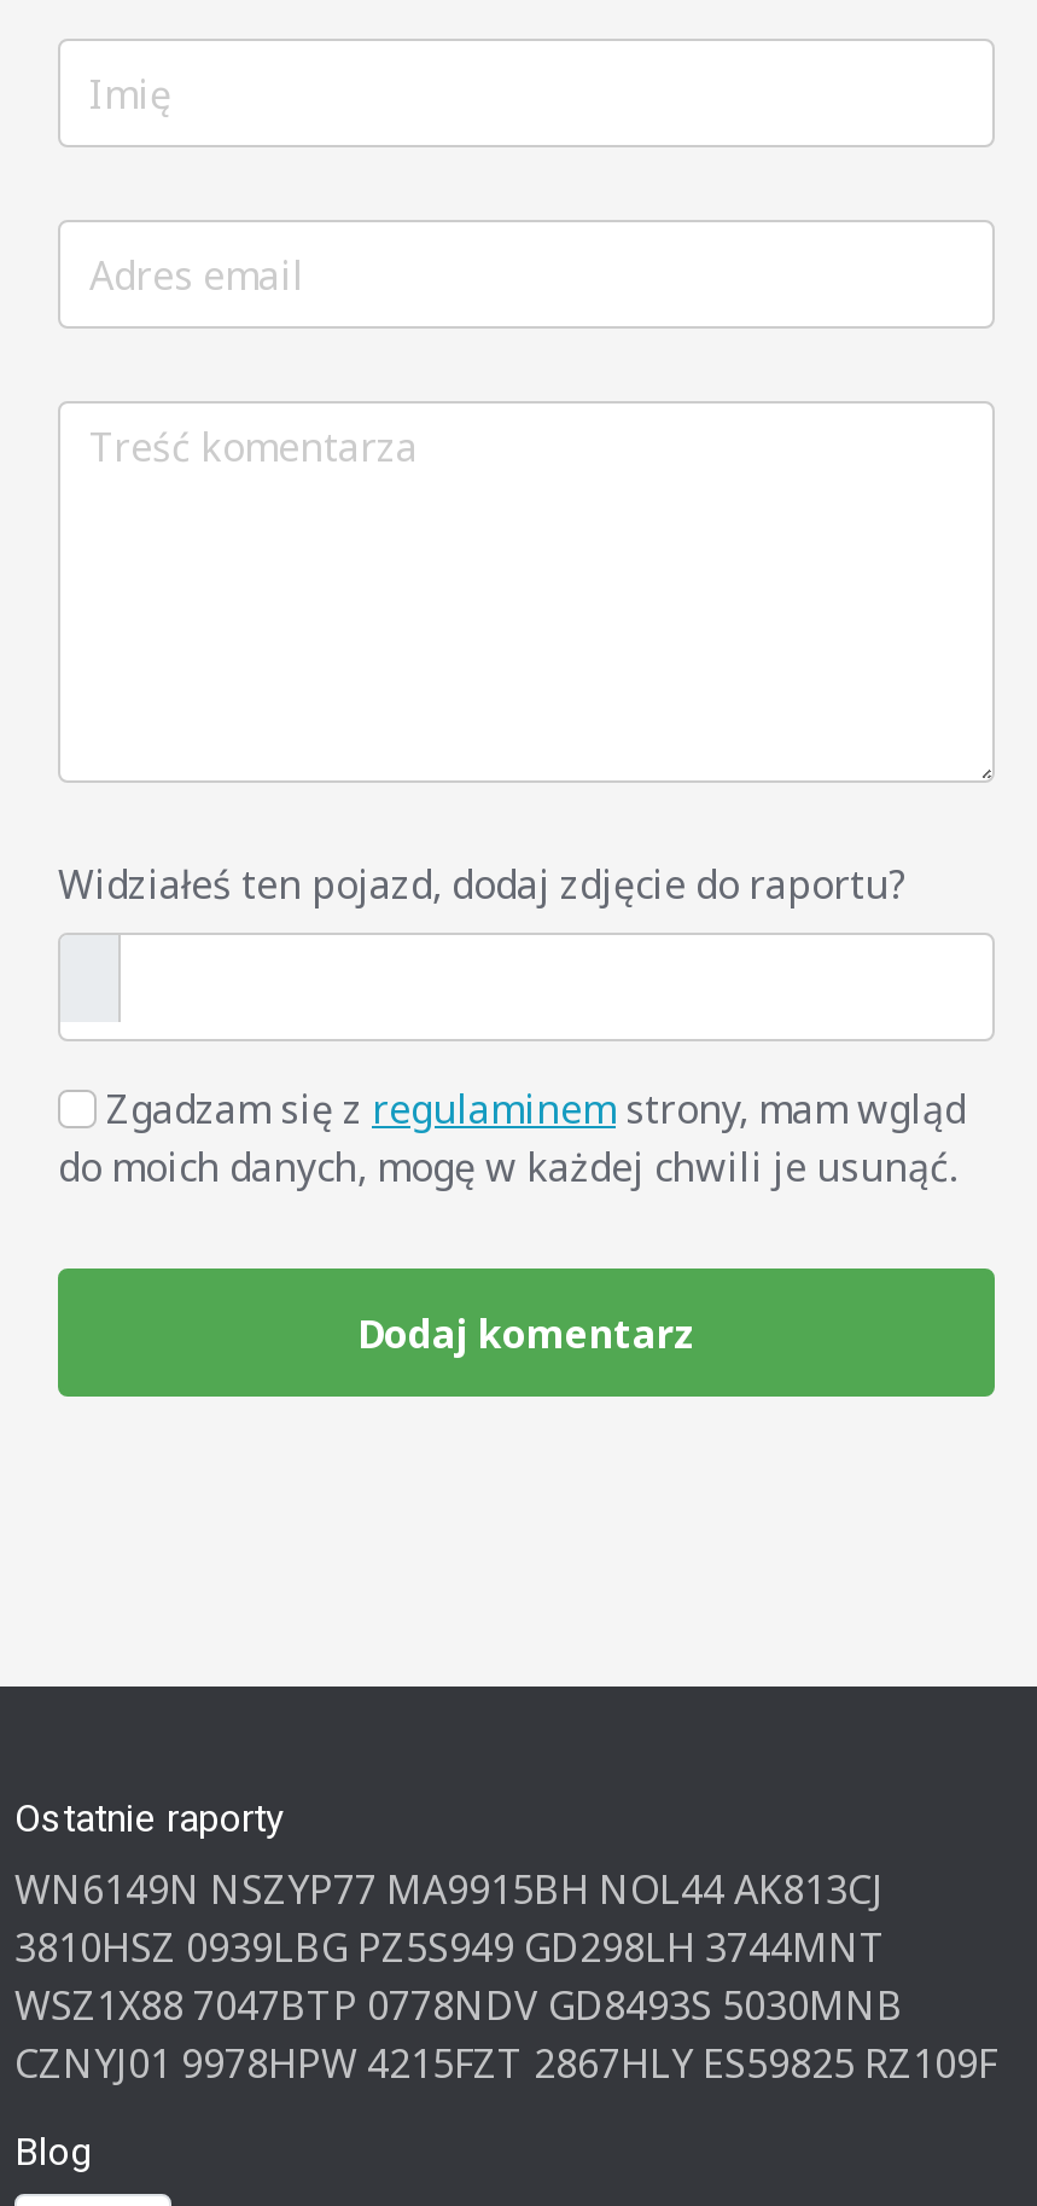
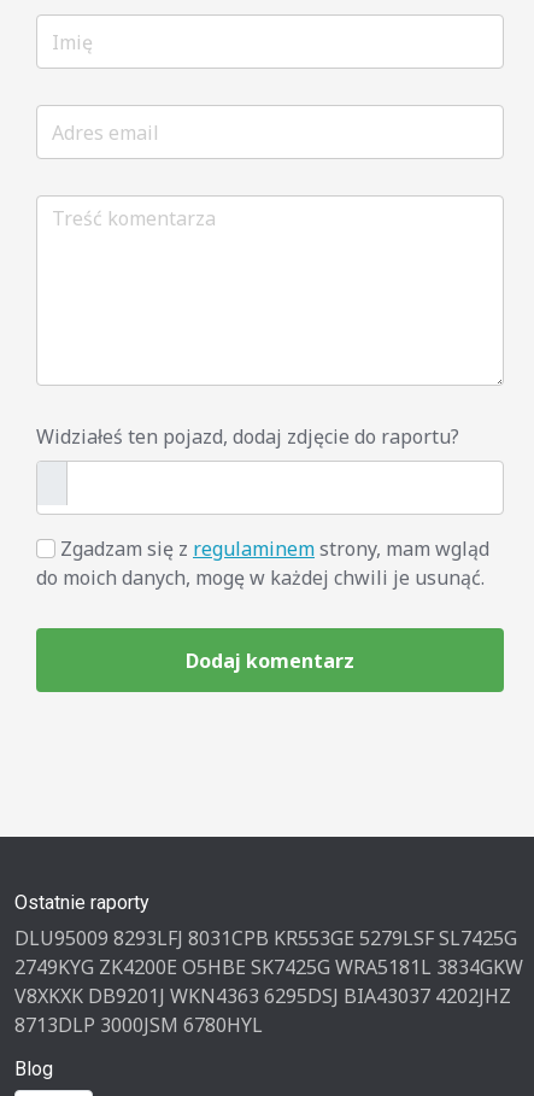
- WN6149N NSZYP77 MA9915BH NOL44 AK813CJ
- 3810HSZ 0939LBG PZ5S949 GD298LH 3744MNT
- WSZ1X88 7047BTP 0778NDV GD8493S 5030MNB
- CZNYJ01 9978HPW 4215FZT 2867HLY ES59825 RZ109F
+ DLU95009 8293LFJ 8031CPB KR553GE 5279LSF SL7425G
+ 2749KYG ZK4200E O5HBE SK7425G WRA5181L 3834GKW
+ V8XKXK DB9201J WKN4363 6295DSJ BIA43037 4202JHZ
+ 8713DLP 3000JSM 6780HYL
